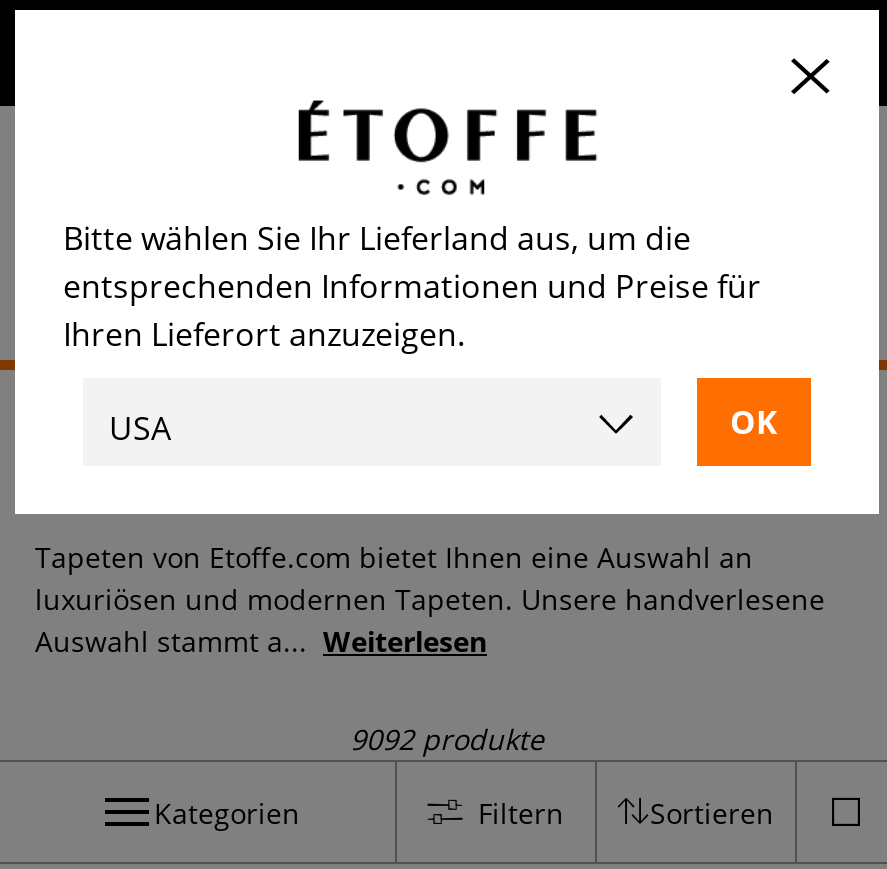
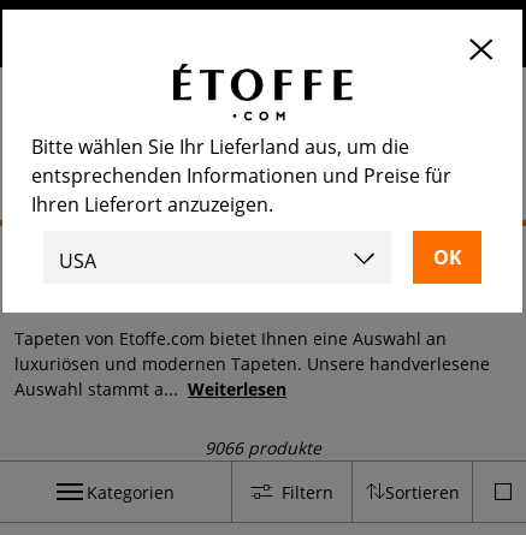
- 9092 produkte
+ 9066 produkte
